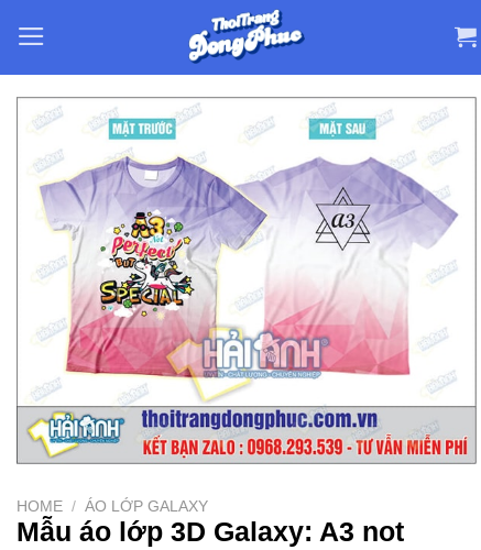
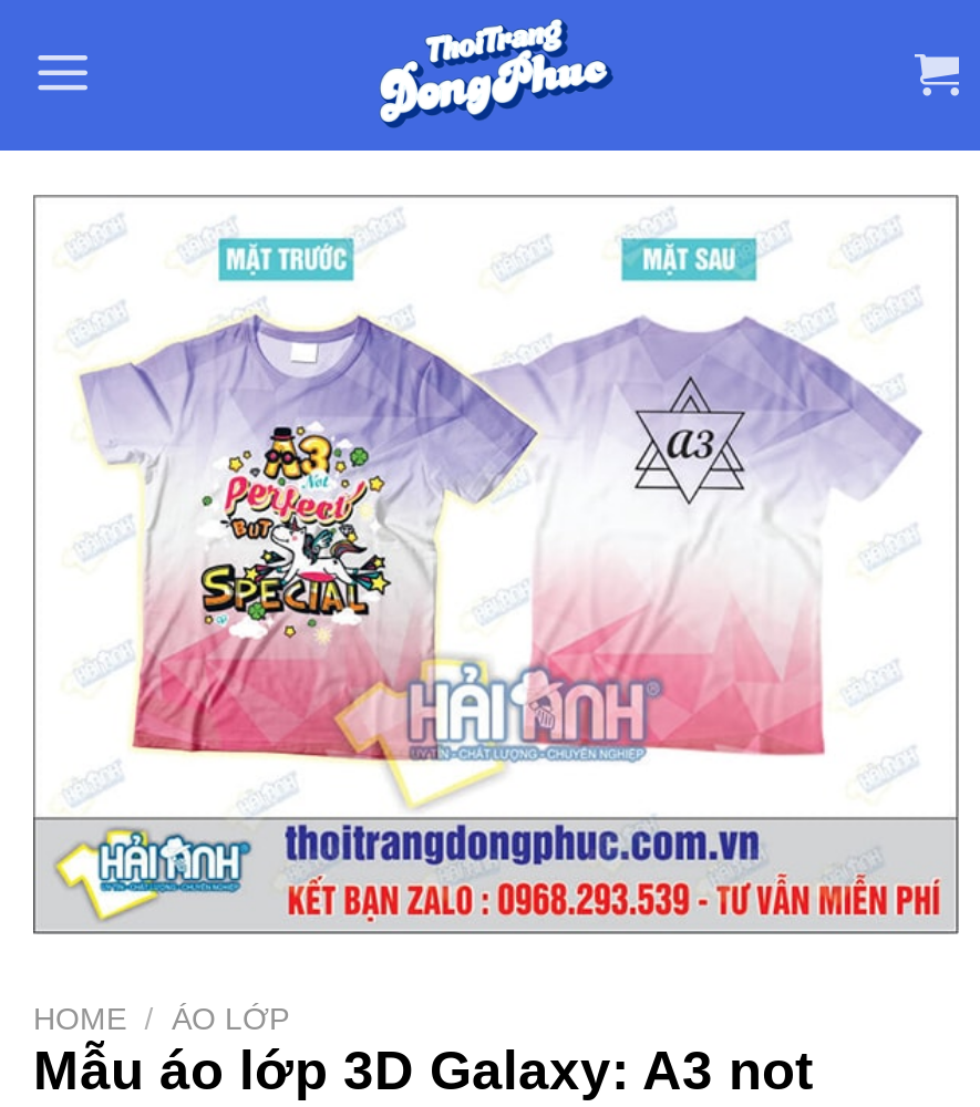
- HOME / ÁO LỚP GALAXY
+ HOME / ÁO LỚP
